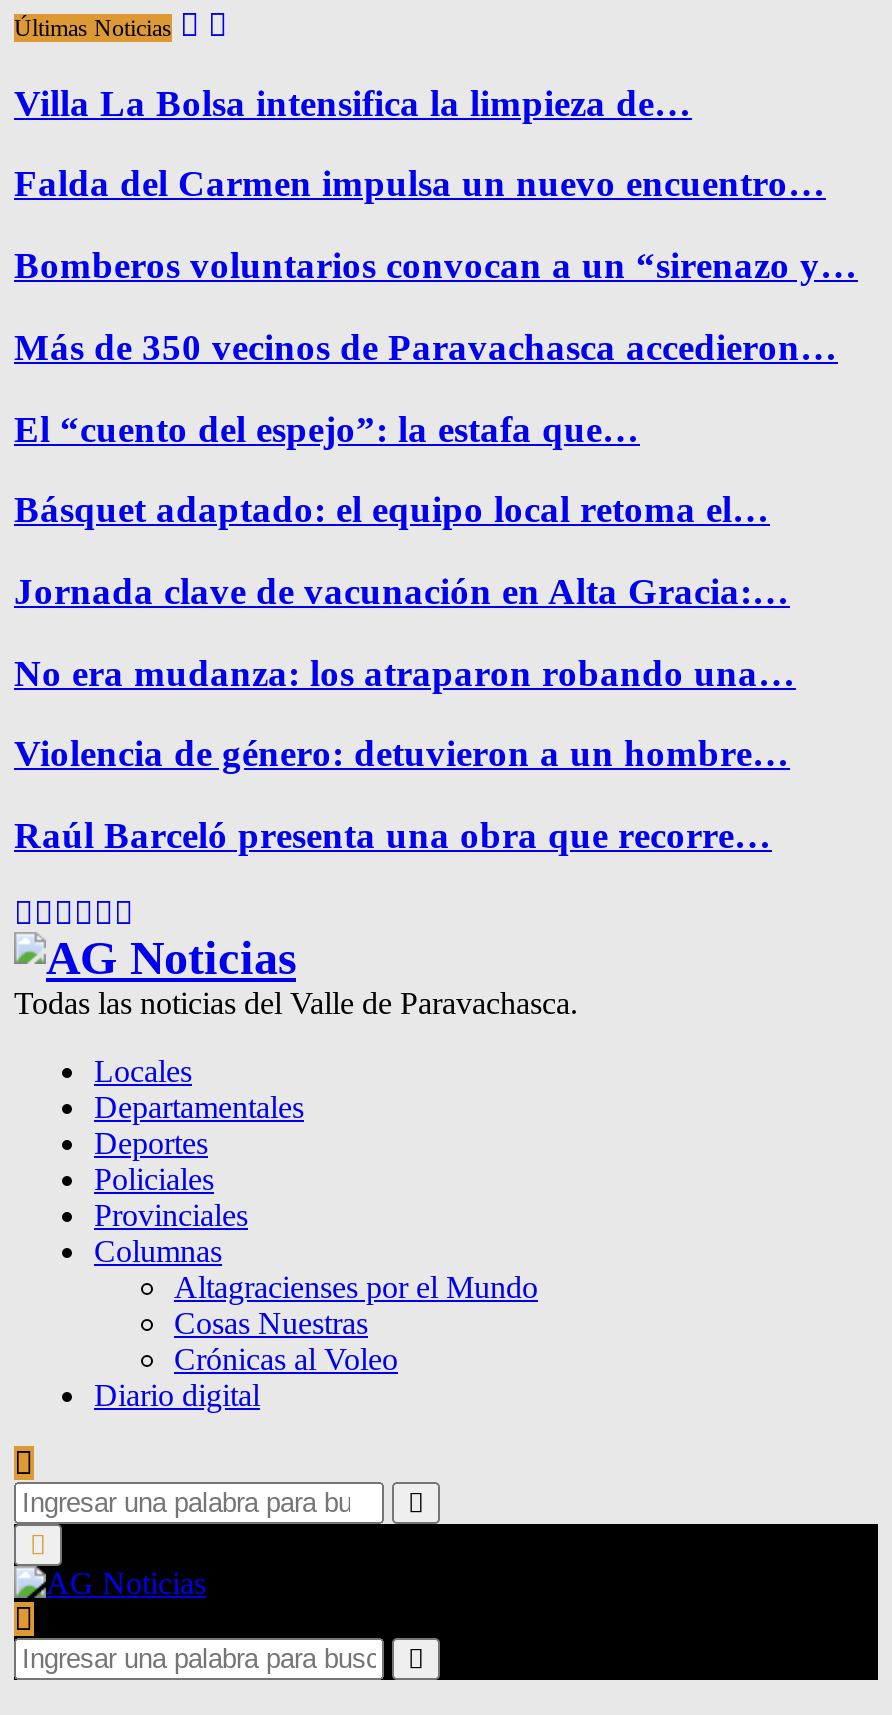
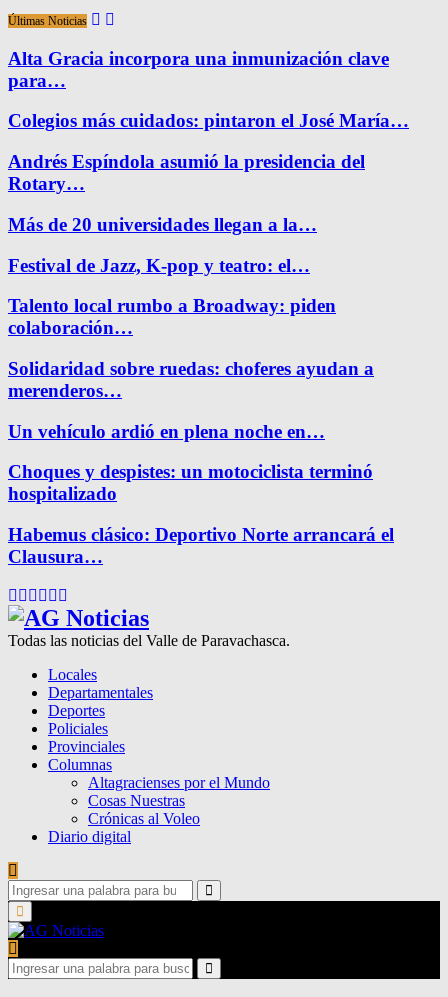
- Villa La Bolsa intensifica la limpieza de…
+ Alta Gracia incorpora una inmunización clave
+ para…

- Falda del Carmen impulsa un nuevo encuentro…
+ Colegios más cuidados: pintaron el José María…

- Bomberos voluntarios convocan a un “sirenazo y…
+ Andrés Espíndola asumió la presidencia del
+ Rotary…

- Más de 350 vecinos de Paravachasca accedieron…
+ Más de 20 universidades llegan a la…

- El “cuento del espejo”: la estafa que…
+ Festival de Jazz, K-pop y teatro: el…

- Básquet adaptado: el equipo local retoma el…
+ Talento local rumbo a Broadway: piden
+ colaboración…

- Jornada clave de vacunación en Alta Gracia:…
+ Solidaridad sobre ruedas: choferes ayudan a
+ merenderos…

- No era mudanza: los atraparon robando una…
+ Un vehículo ardió en plena noche en…

- Violencia de género: detuvieron a un hombre…
+ Choques y despistes: un motociclista terminó
+ hospitalizado

- Raúl Barceló presenta una obra que recorre…
+ Habemus clásico: Deportivo Norte arrancará el
+ Clausura…
